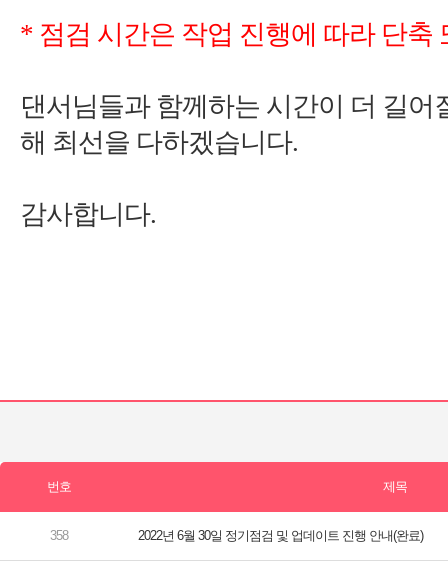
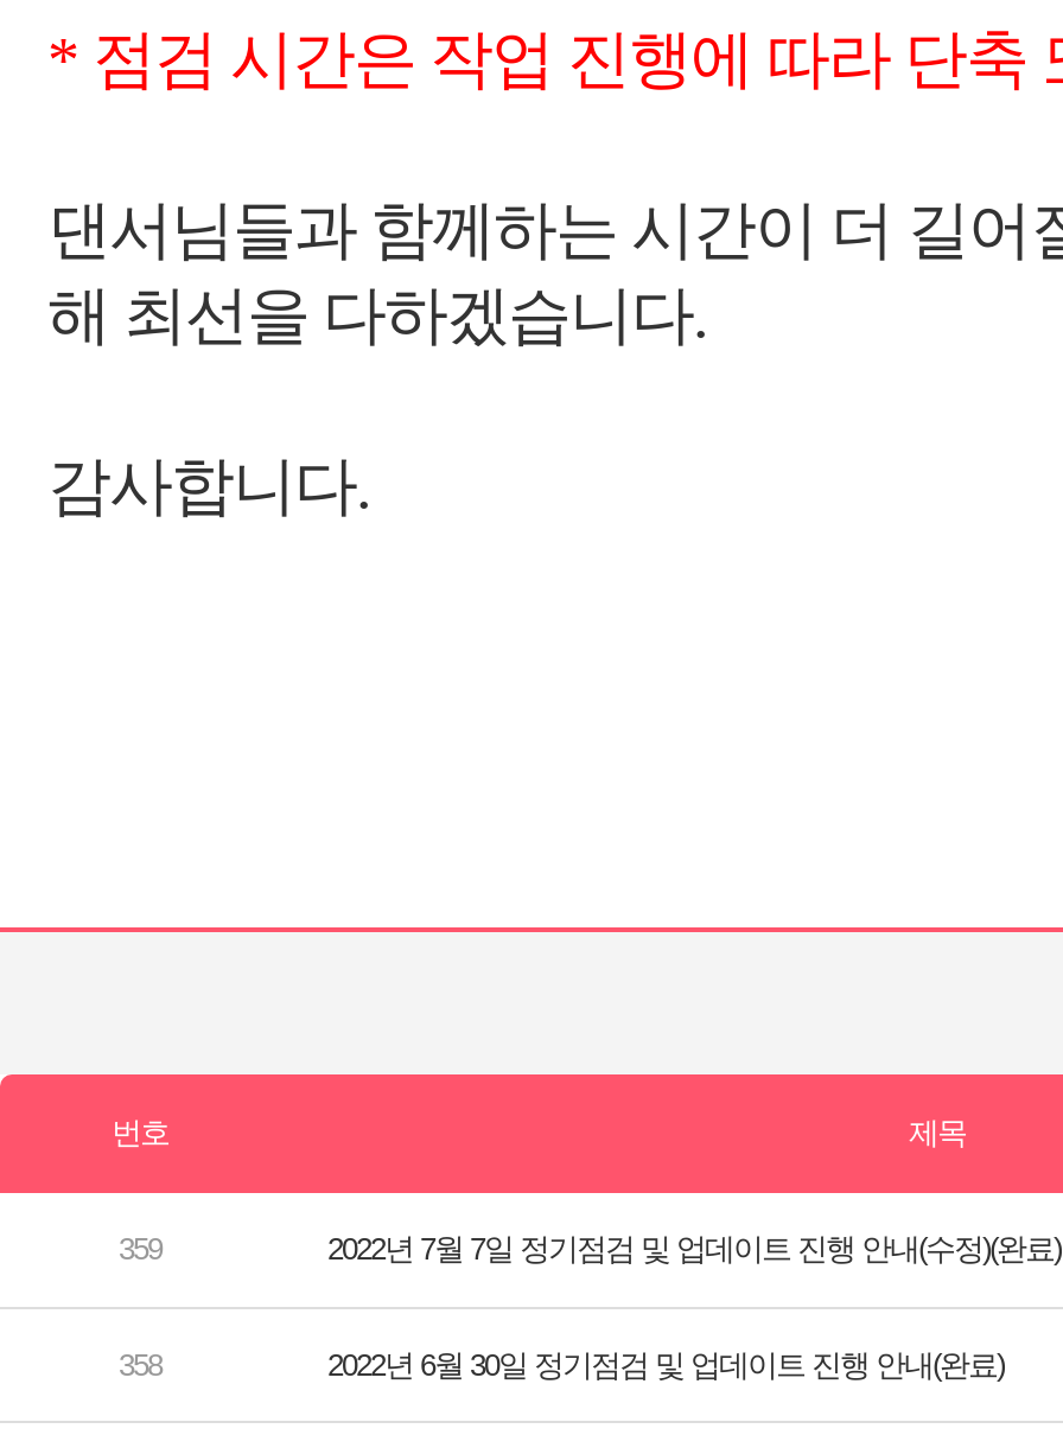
+ 2022년 7월 7일 정기점검 및 업데이트 진행 안내(수정)(완료)
